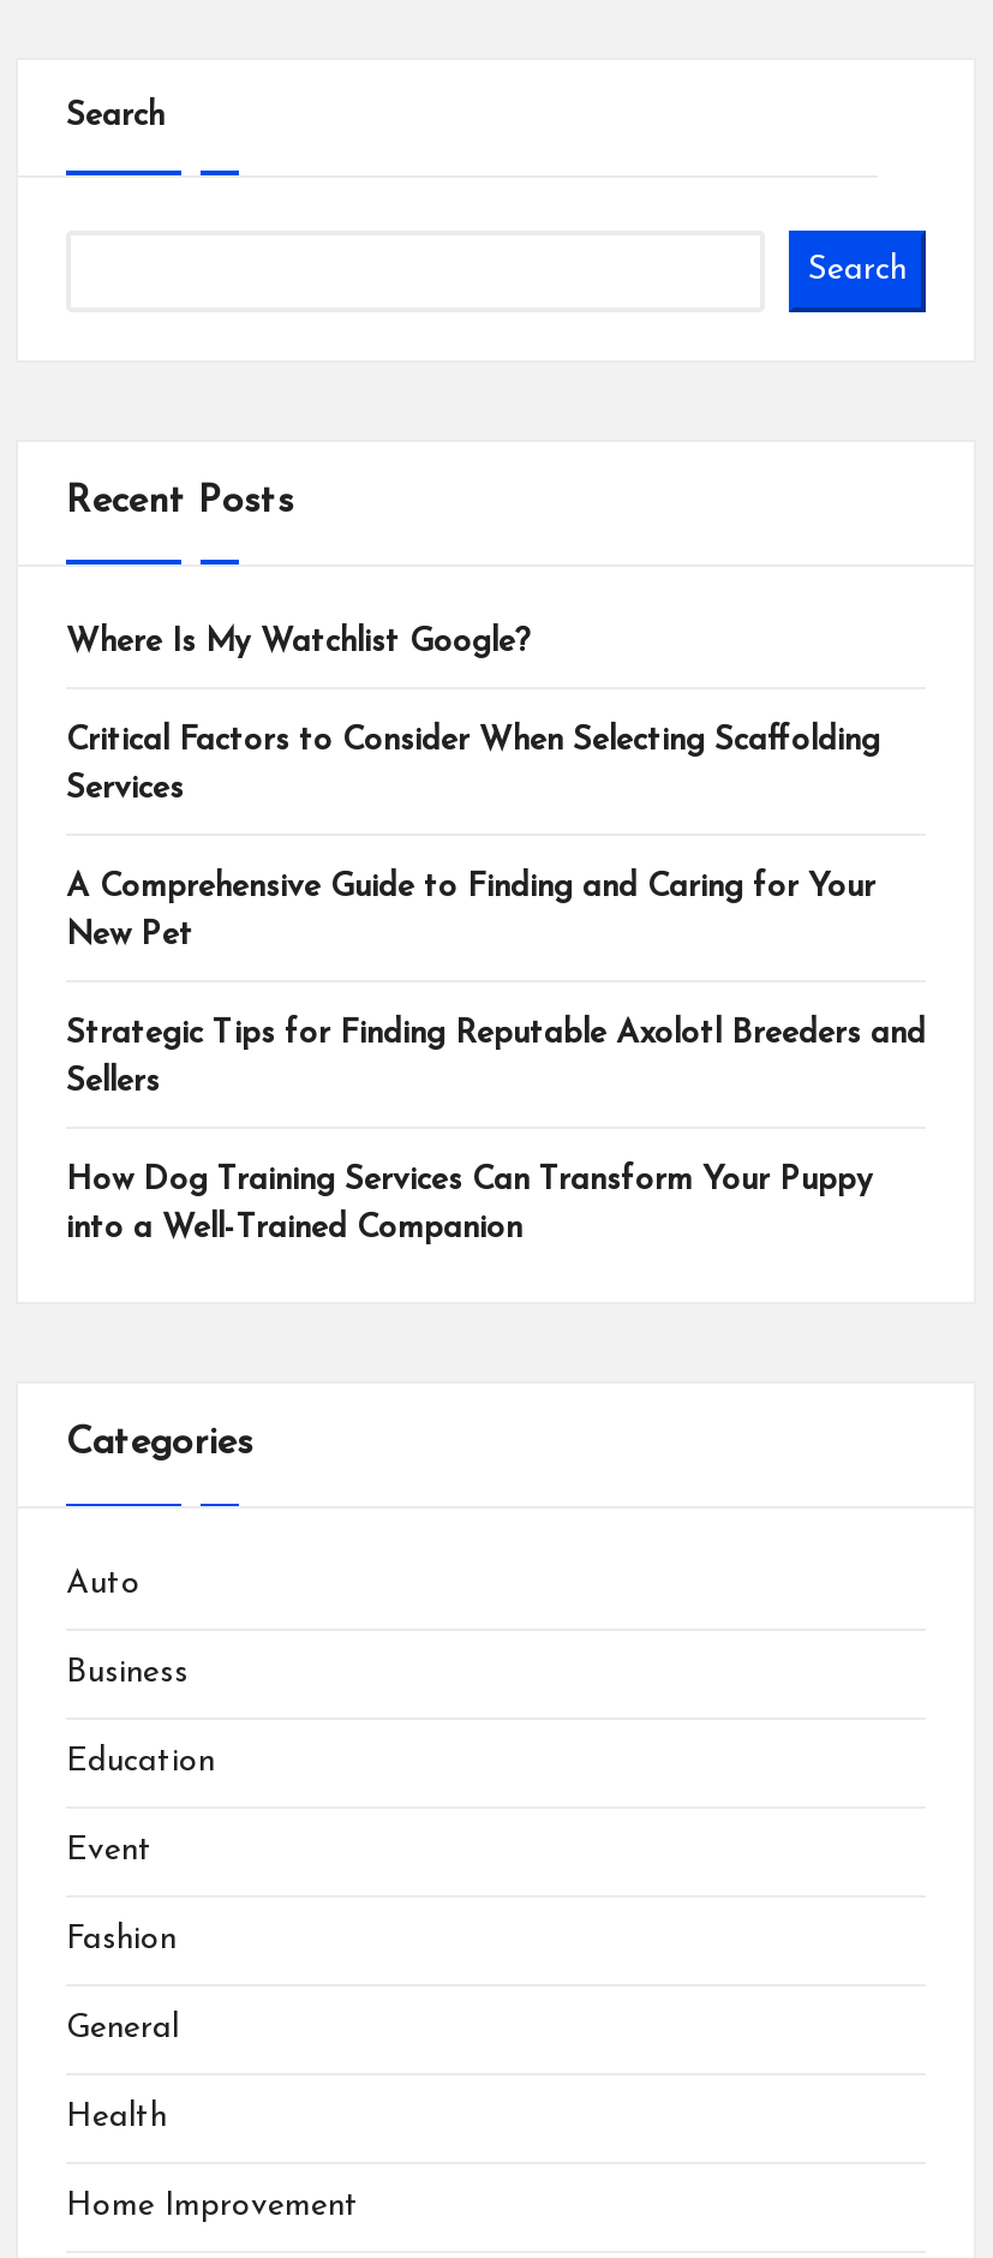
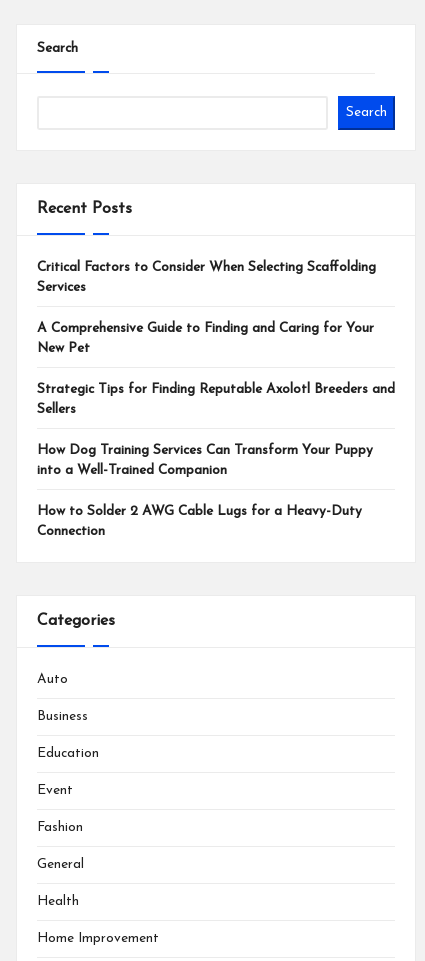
- Where Is My Watchlist Google?

moved up: Critical Factors to Consider When Selecting Scaffolding | Services | A Comprehensive Guide to Finding and Caring for Your | New Pet | Strategic Tips for Finding Reputable Axolotl Breeders and | Sellers | How Dog Training Services Can Transform Your Puppy | into a Well-Trained Companion

+ How to Solder 2 AWG Cable Lugs for a Heavy-Duty
+ Connection
